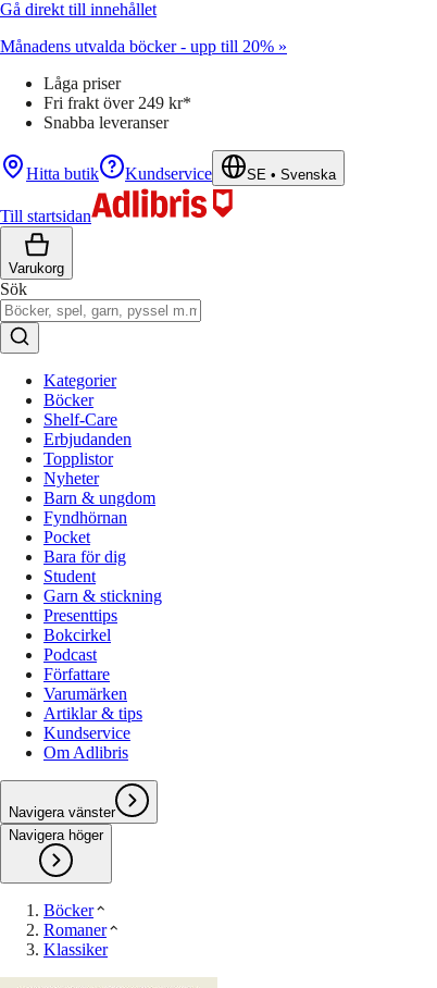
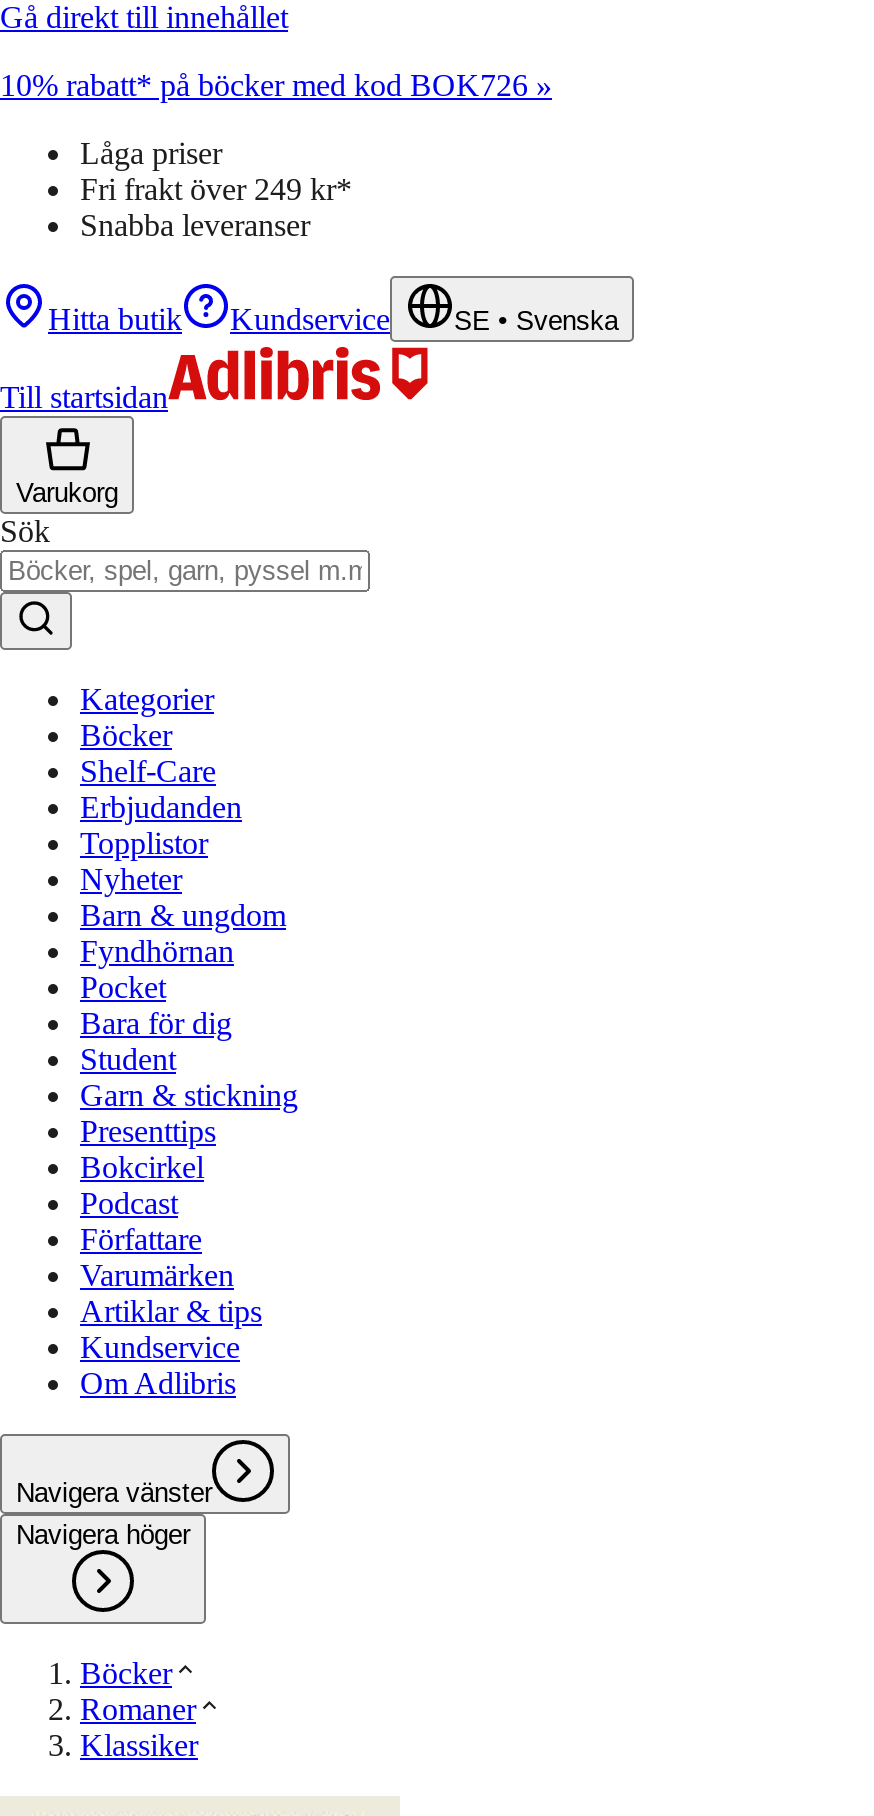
- Månadens utvalda böcker - upp till 20% »
+ 10% rabatt* på böcker med kod BOK726 »
